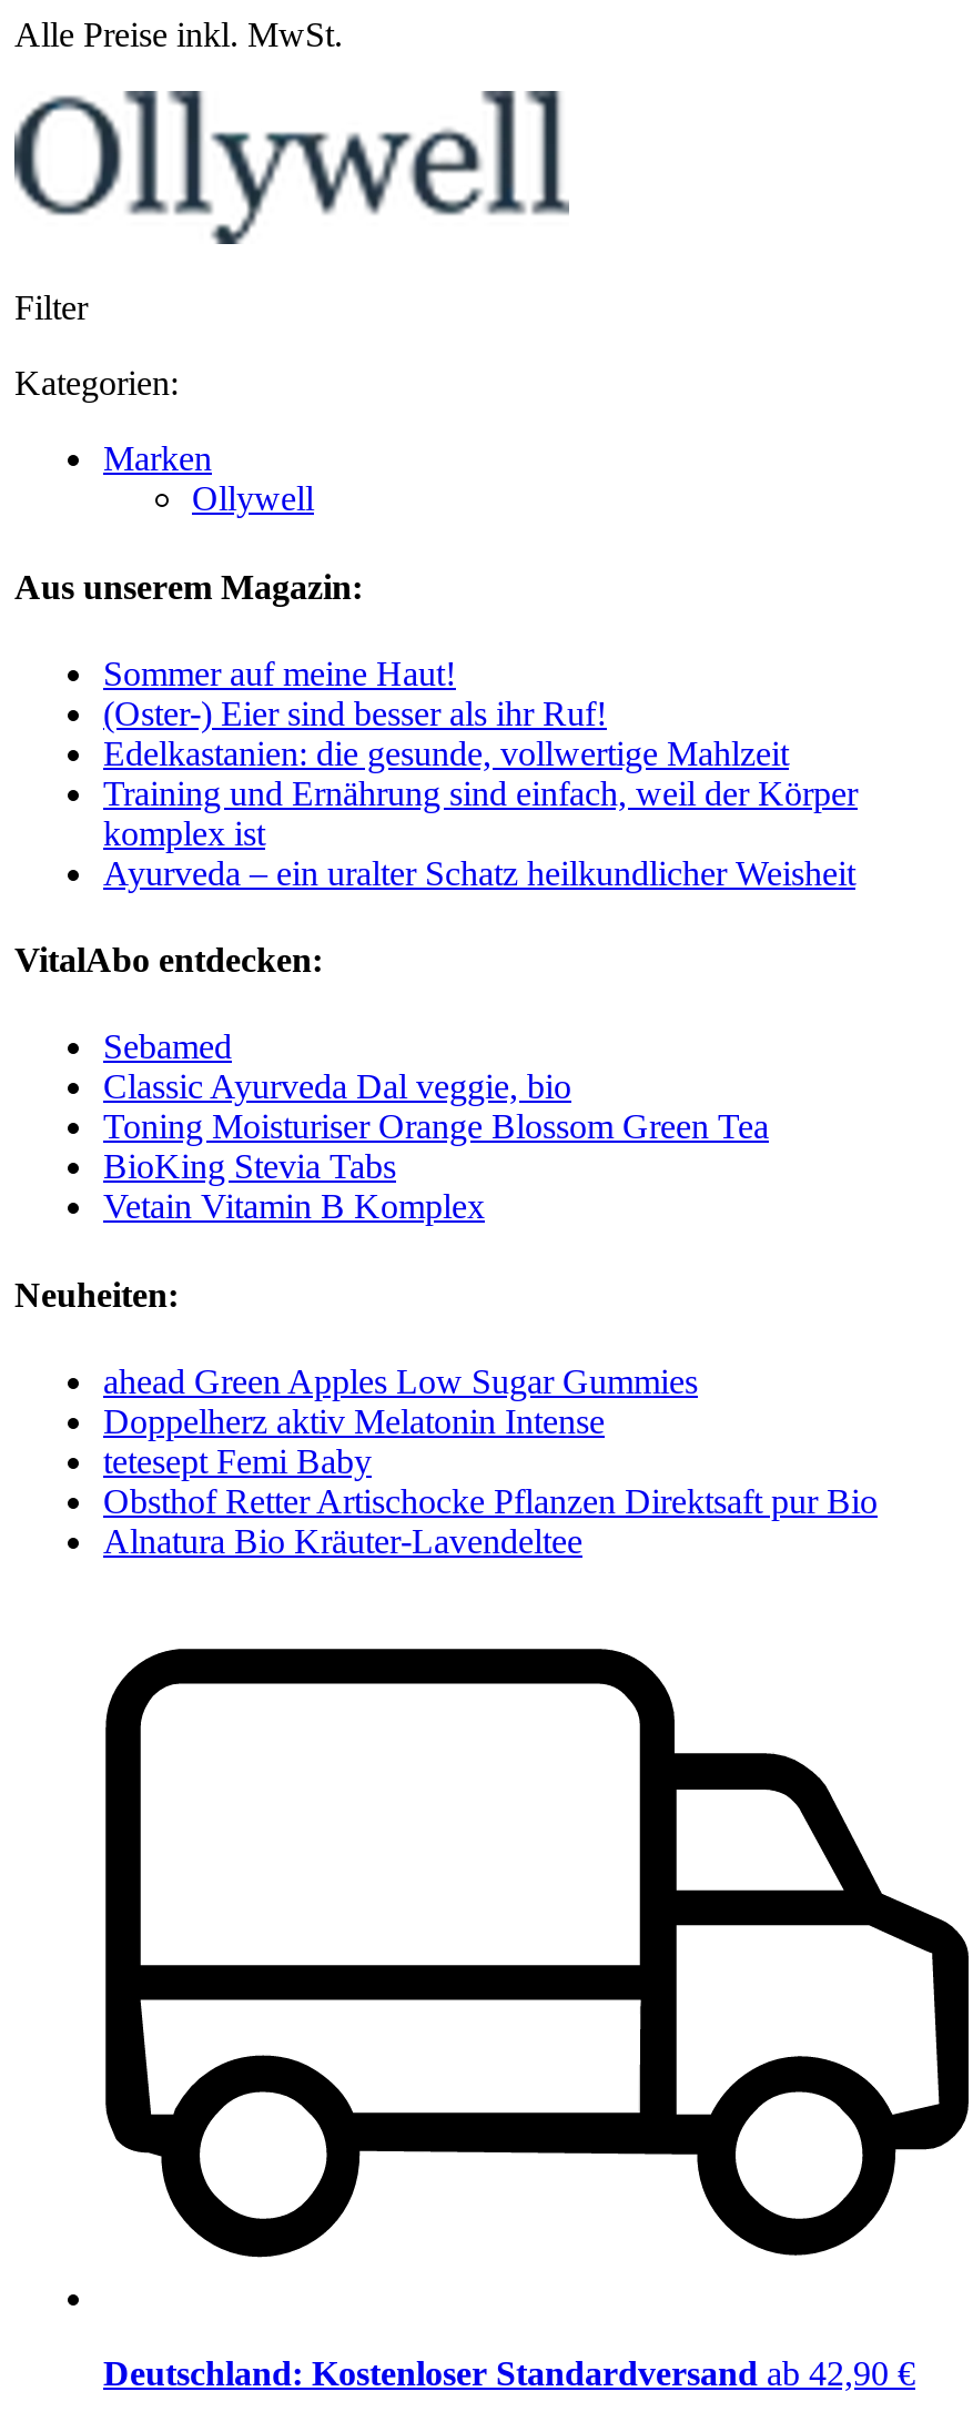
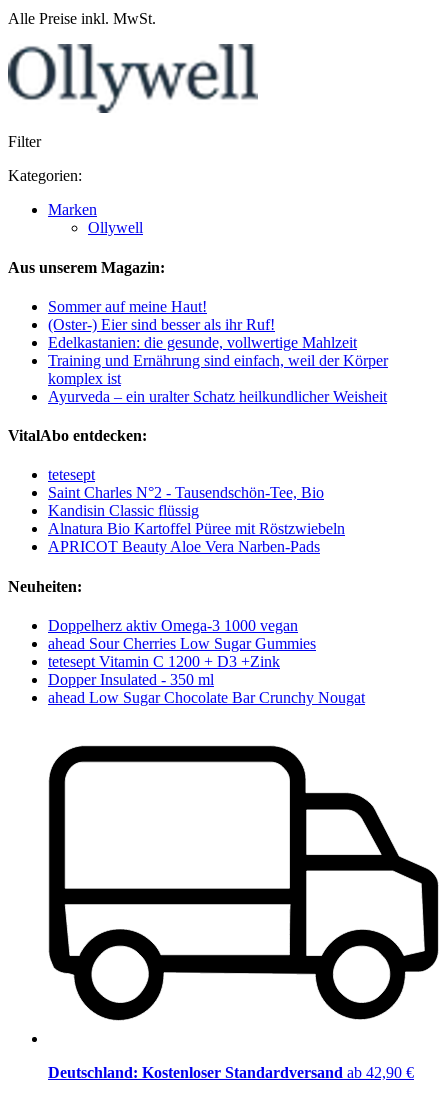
- Sebamed
- Classic Ayurveda Dal veggie, bio
- Toning Moisturiser Orange Blossom Green Tea
- BioKing Stevia Tabs
- Vetain Vitamin B Komplex
+ tetesept
+ Saint Charles N°2 - Tausendschön-Tee, Bio
+ Kandisin Classic flüssig
+ Alnatura Bio Kartoffel Püree mit Röstzwiebeln
+ APRICOT Beauty Aloe Vera Narben‑Pads

- ahead Green Apples Low Sugar Gummies
- Doppelherz aktiv Melatonin Intense
- tetesept Femi Baby
- Obsthof Retter Artischocke Pflanzen Direktsaft pur Bio
- Alnatura Bio Kräuter-Lavendeltee
+ Doppelherz aktiv Omega-3 1000 vegan
+ ahead Sour Cherries Low Sugar Gummies
+ tetesept Vitamin C 1200 + D3 +Zink
+ Dopper Insulated - 350 ml
+ ahead Low Sugar Chocolate Bar Crunchy Nougat
